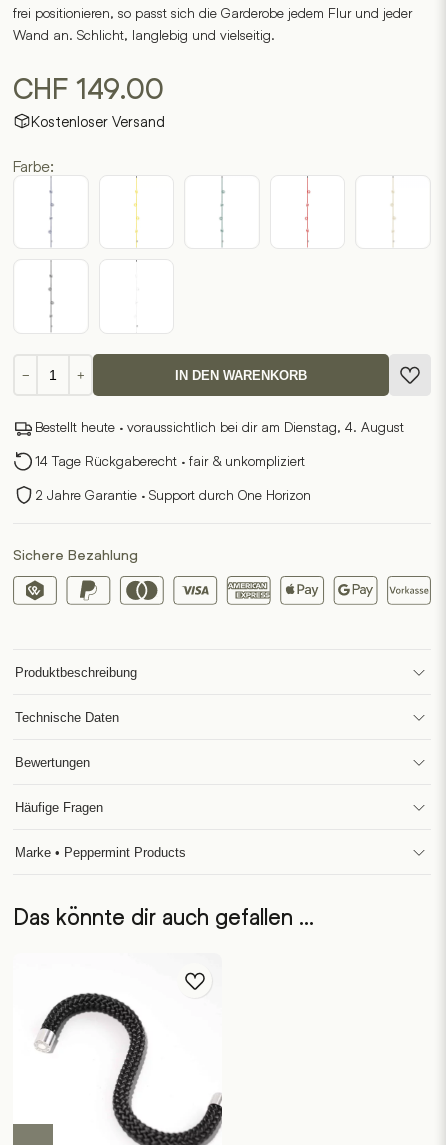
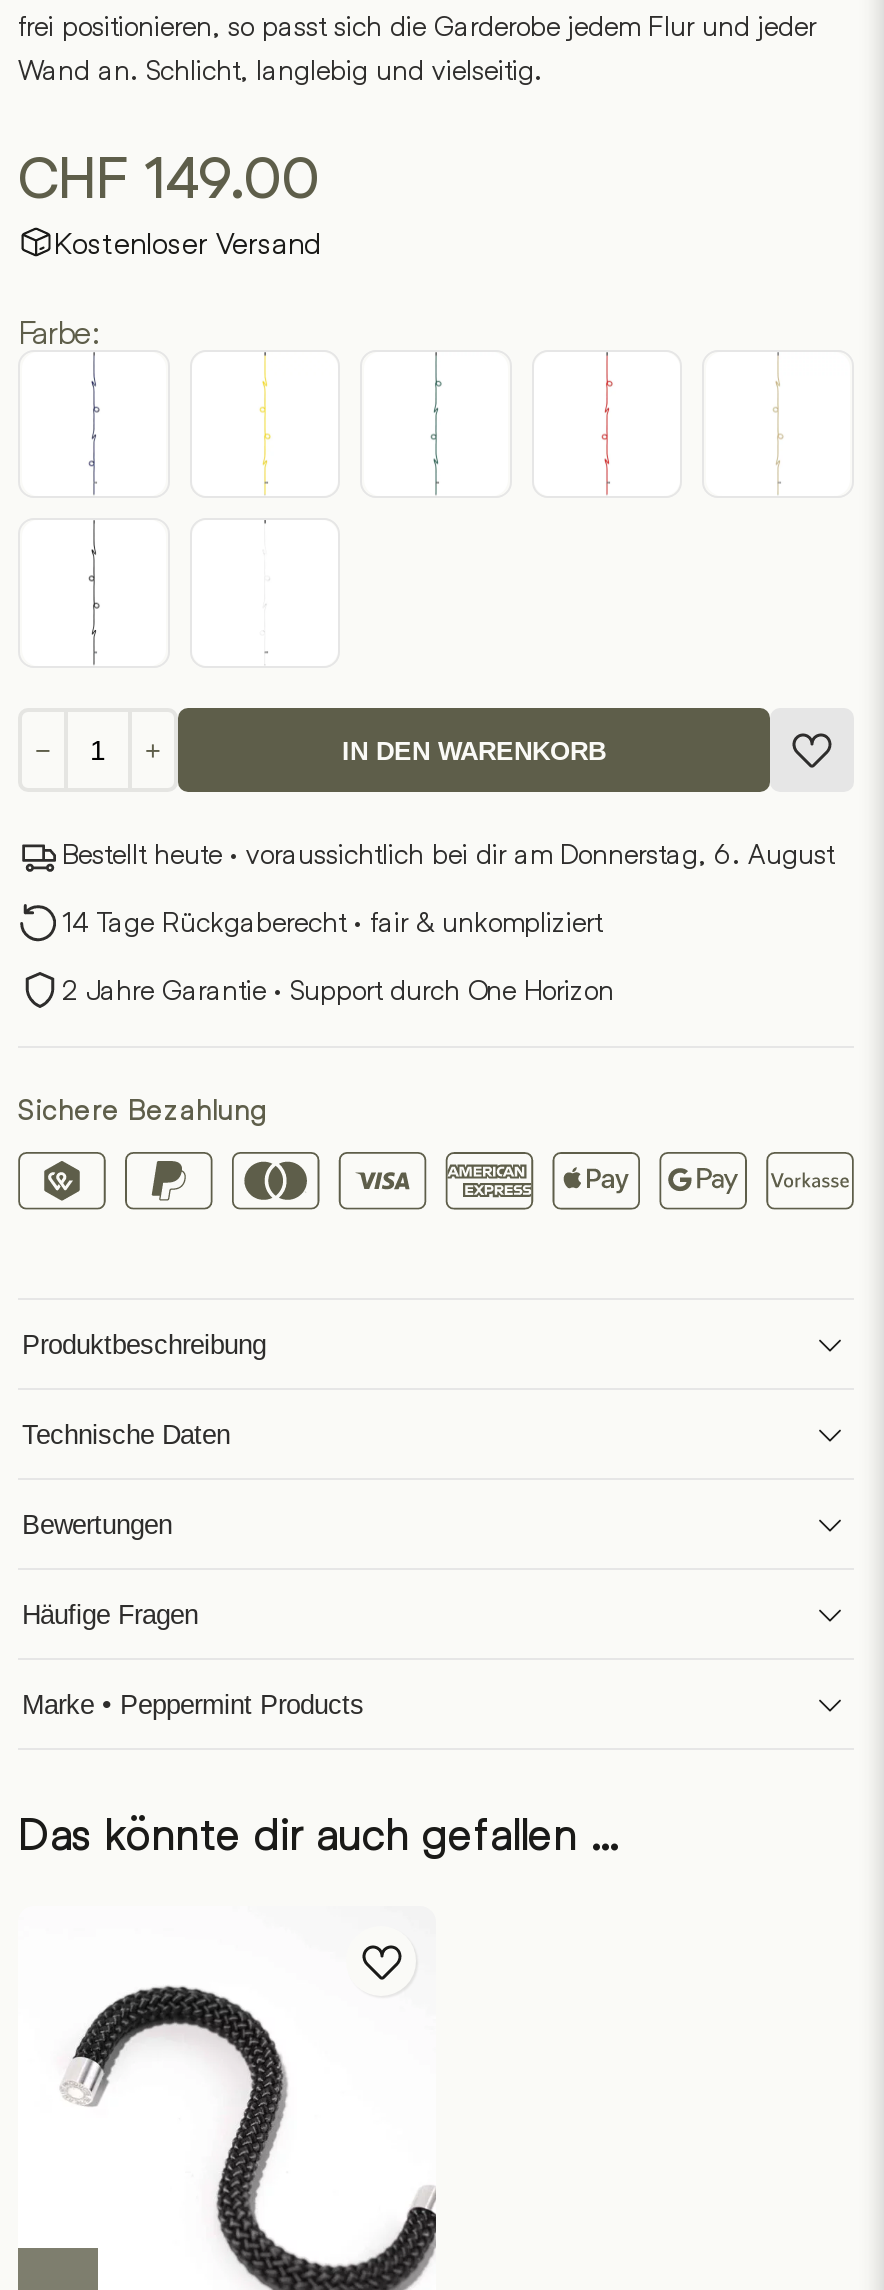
- Bestellt heute · voraussichtlich bei dir am Dienstag, 4. August
+ Bestellt heute · voraussichtlich bei dir am Donnerstag, 6. August
